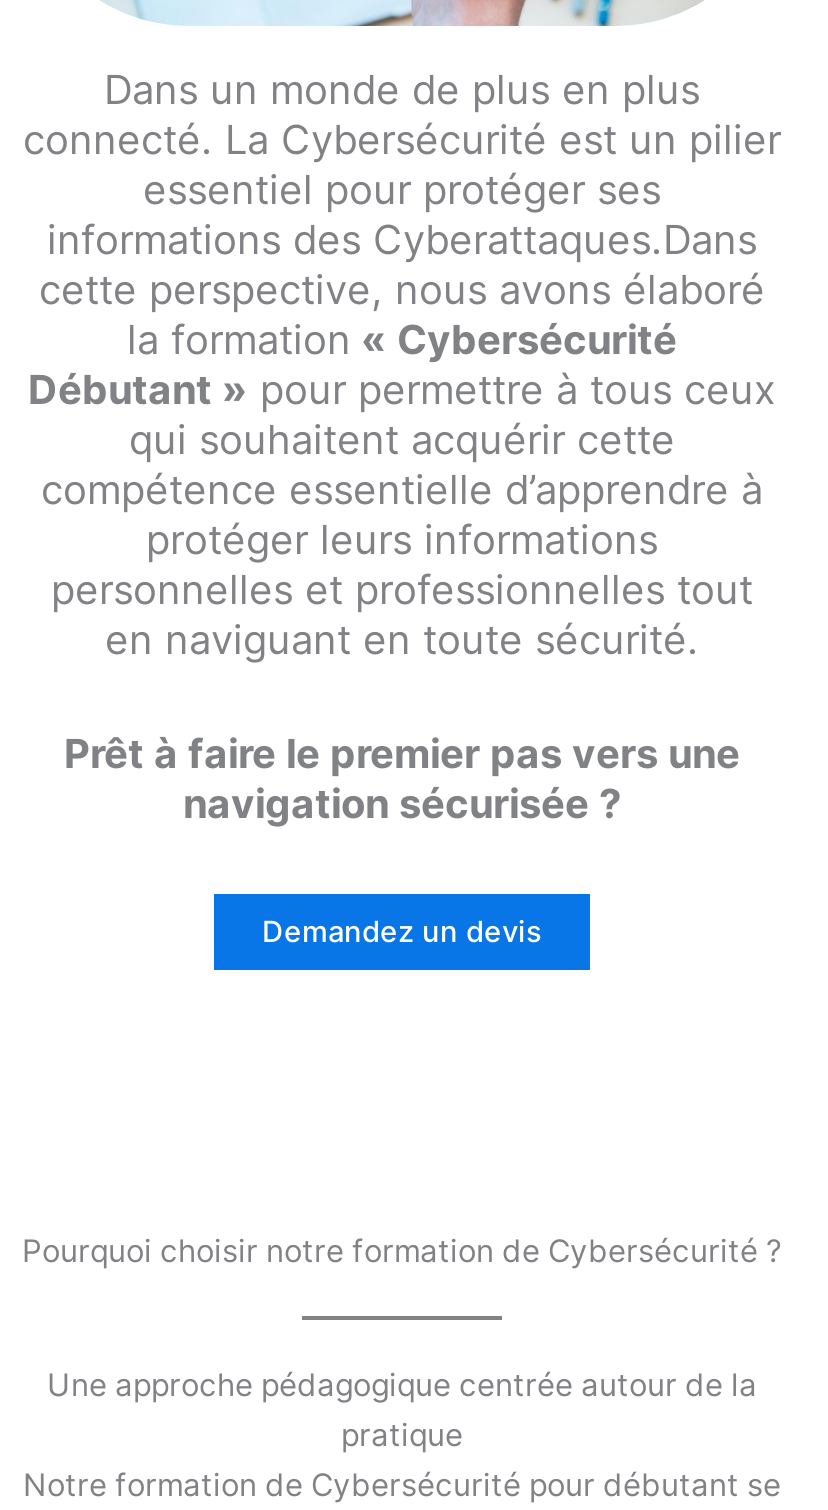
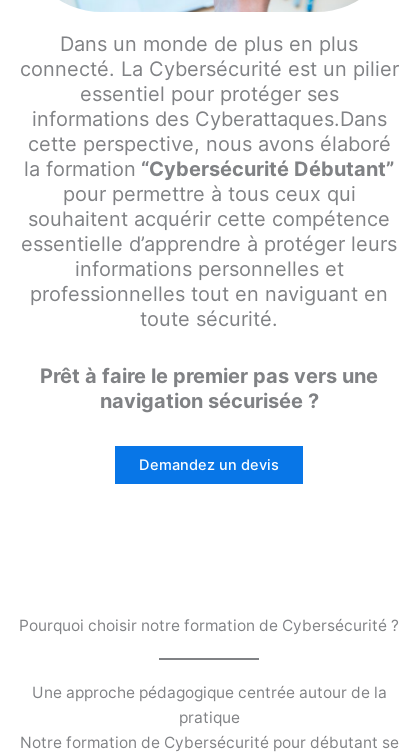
- la formation « Cybersécurité
- Débutant » pour permettre à tous ceux
- qui souhaitent acquérir cette
- compétence essentielle d’apprendre à
- protéger leurs informations
- personnelles et professionnelles tout
- en naviguant en toute sécurité.
+ la formation “Cybersécurité Débutant”
+ pour permettre à tous ceux qui
+ souhaitent acquérir cette compétence
+ essentielle d’apprendre à protéger leurs
+ informations personnelles et
+ professionnelles tout en naviguant en
+ toute sécurité.
